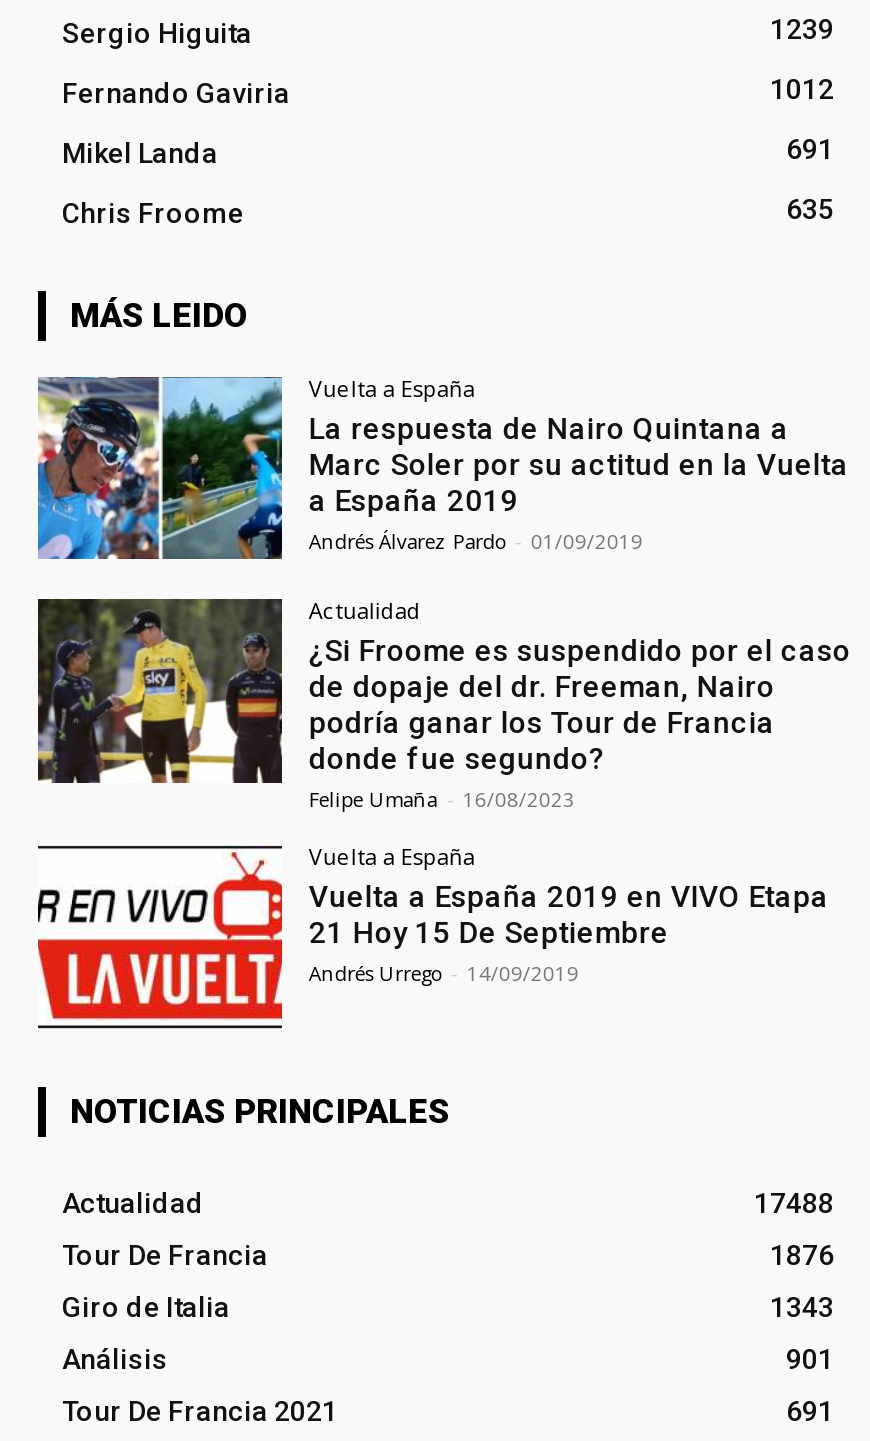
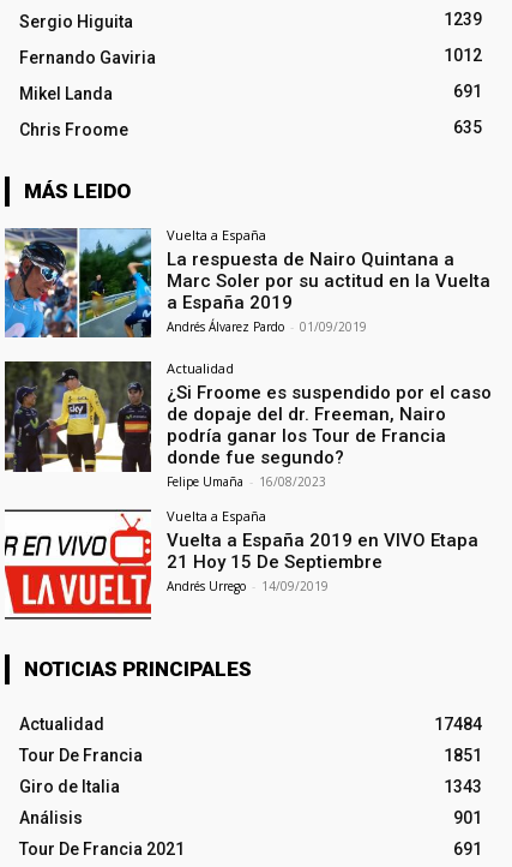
- 17488
+ 17484

- 1876
+ 1851
